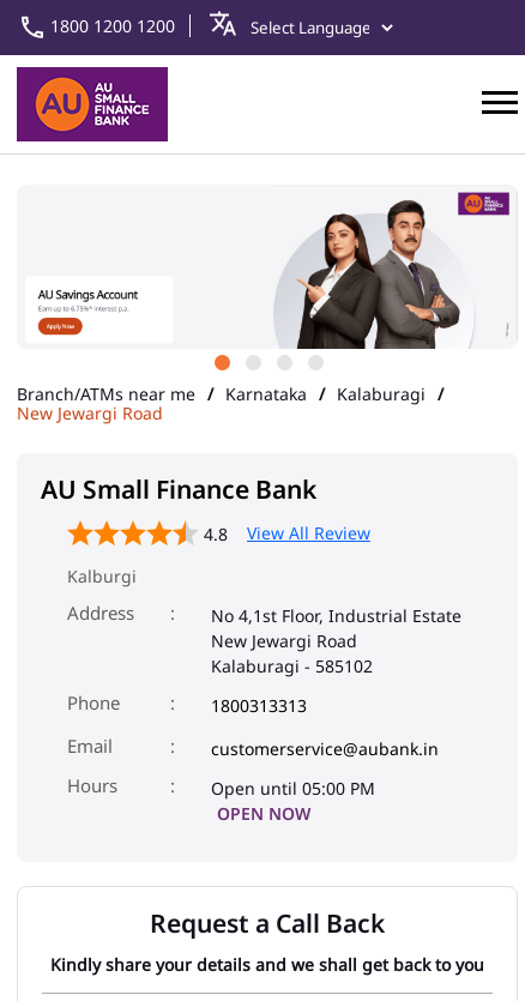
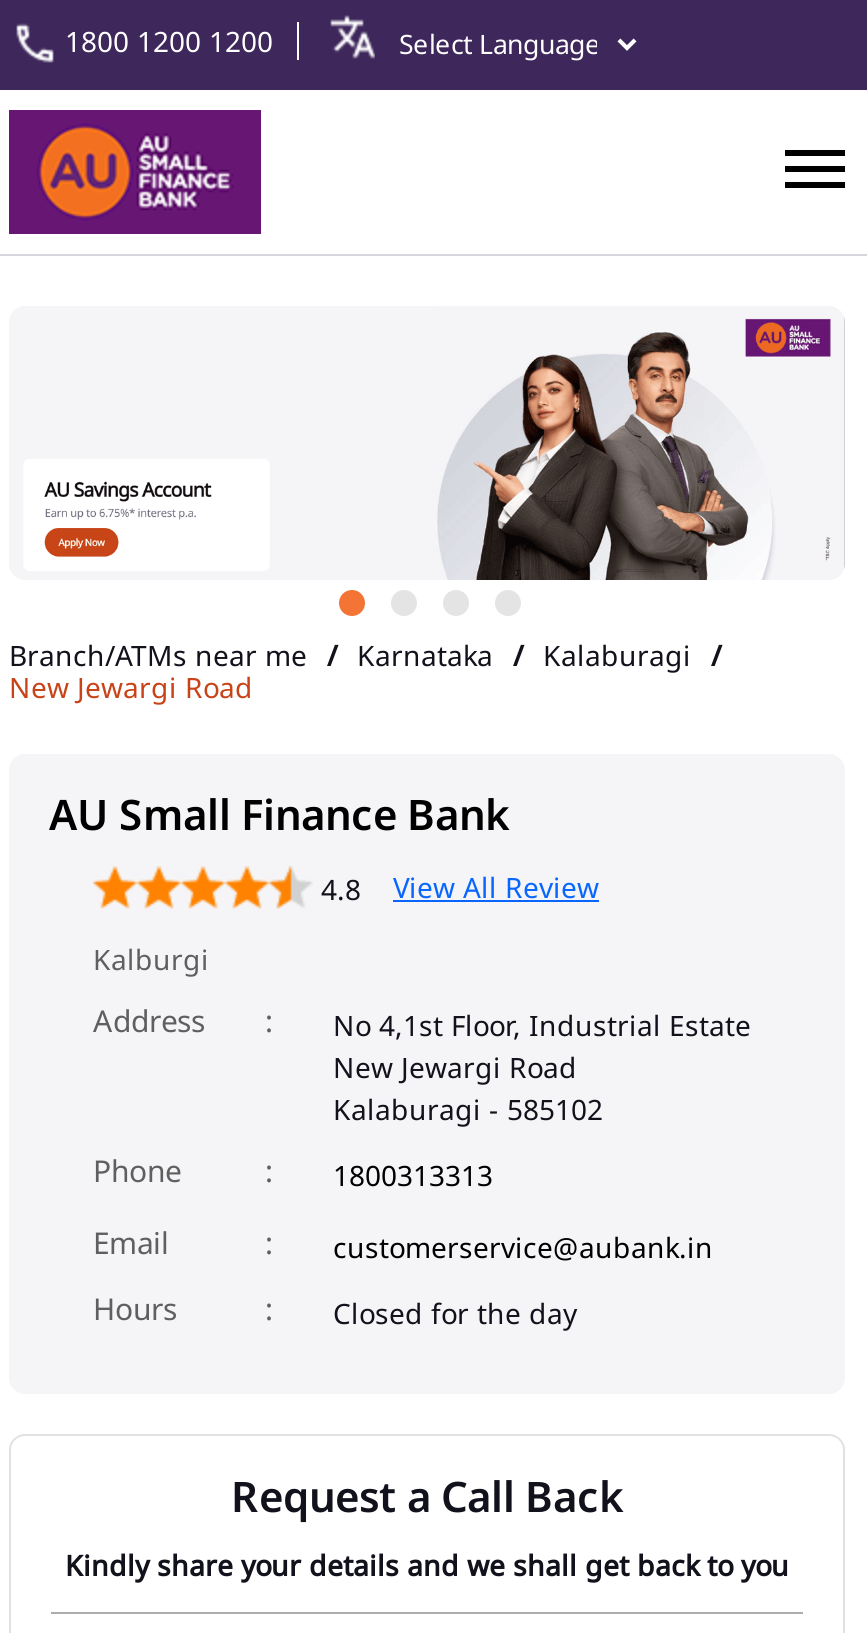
- Open until 05:00 PM
- OPEN NOW
+ Closed for the day
